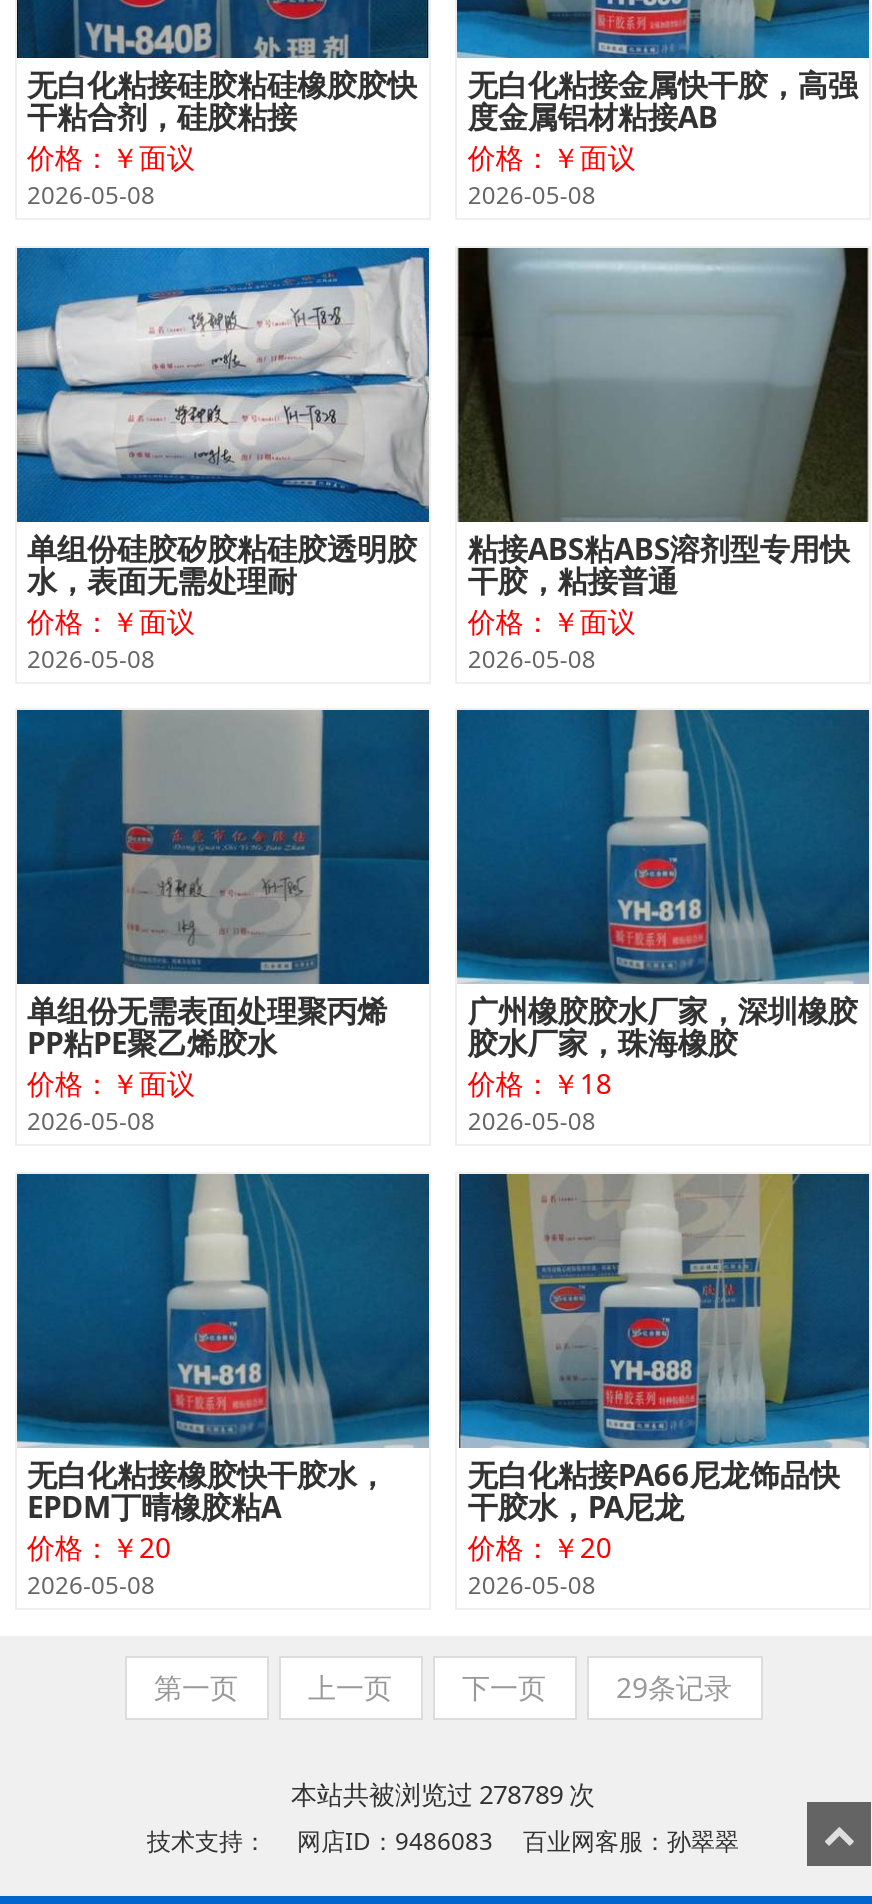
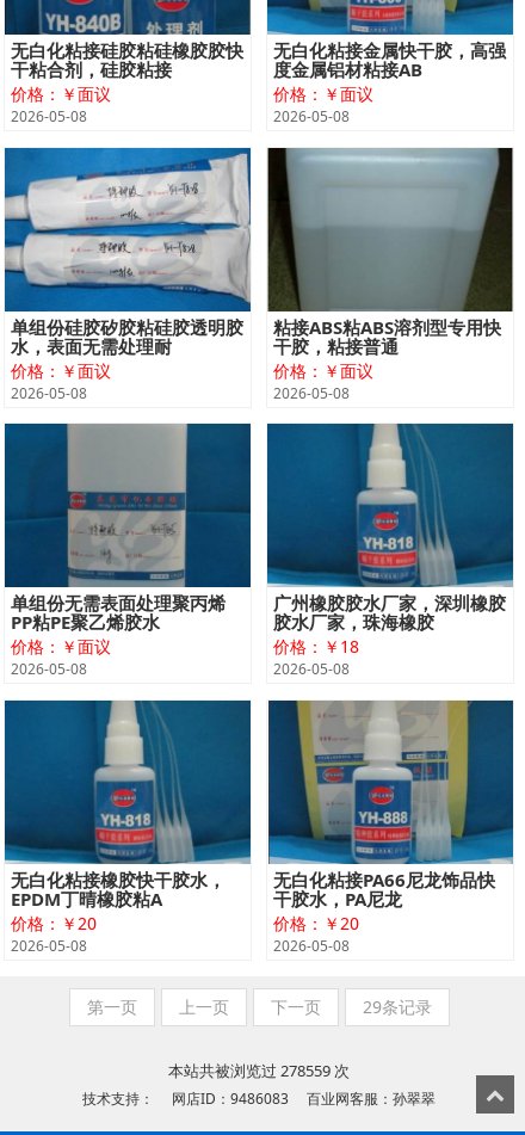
- 本站共被浏览过 278789 次
+ 本站共被浏览过 278559 次
